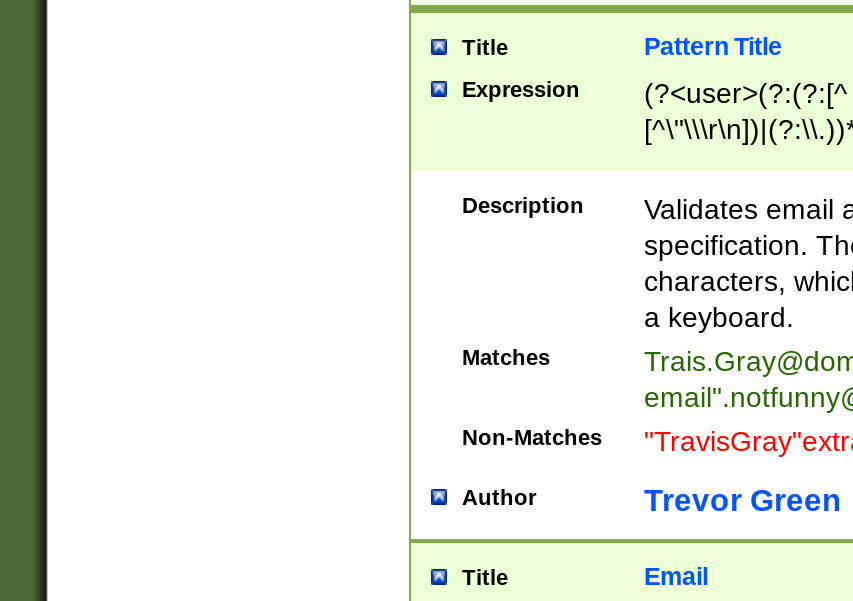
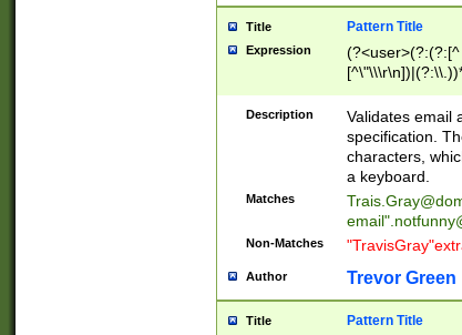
- Email
+ Pattern Title
